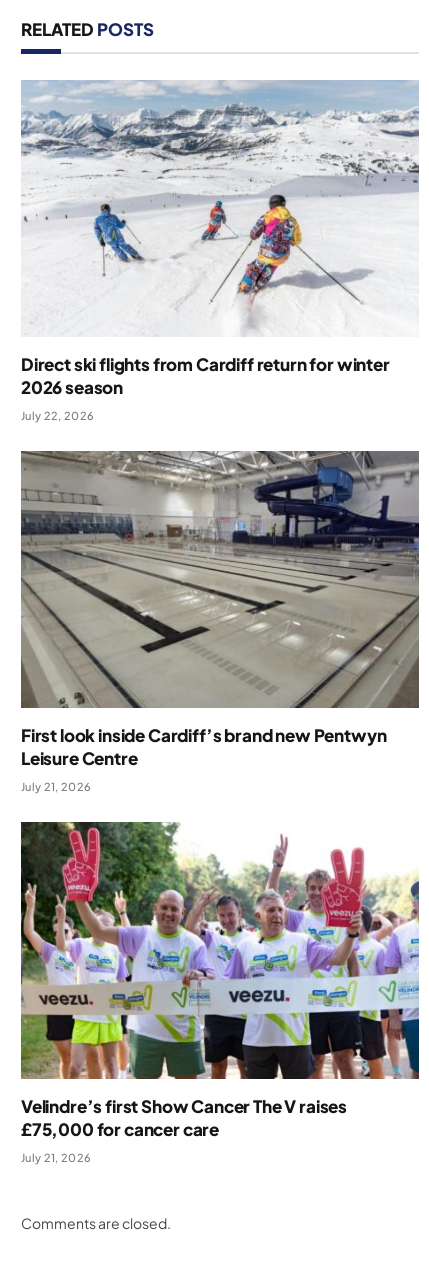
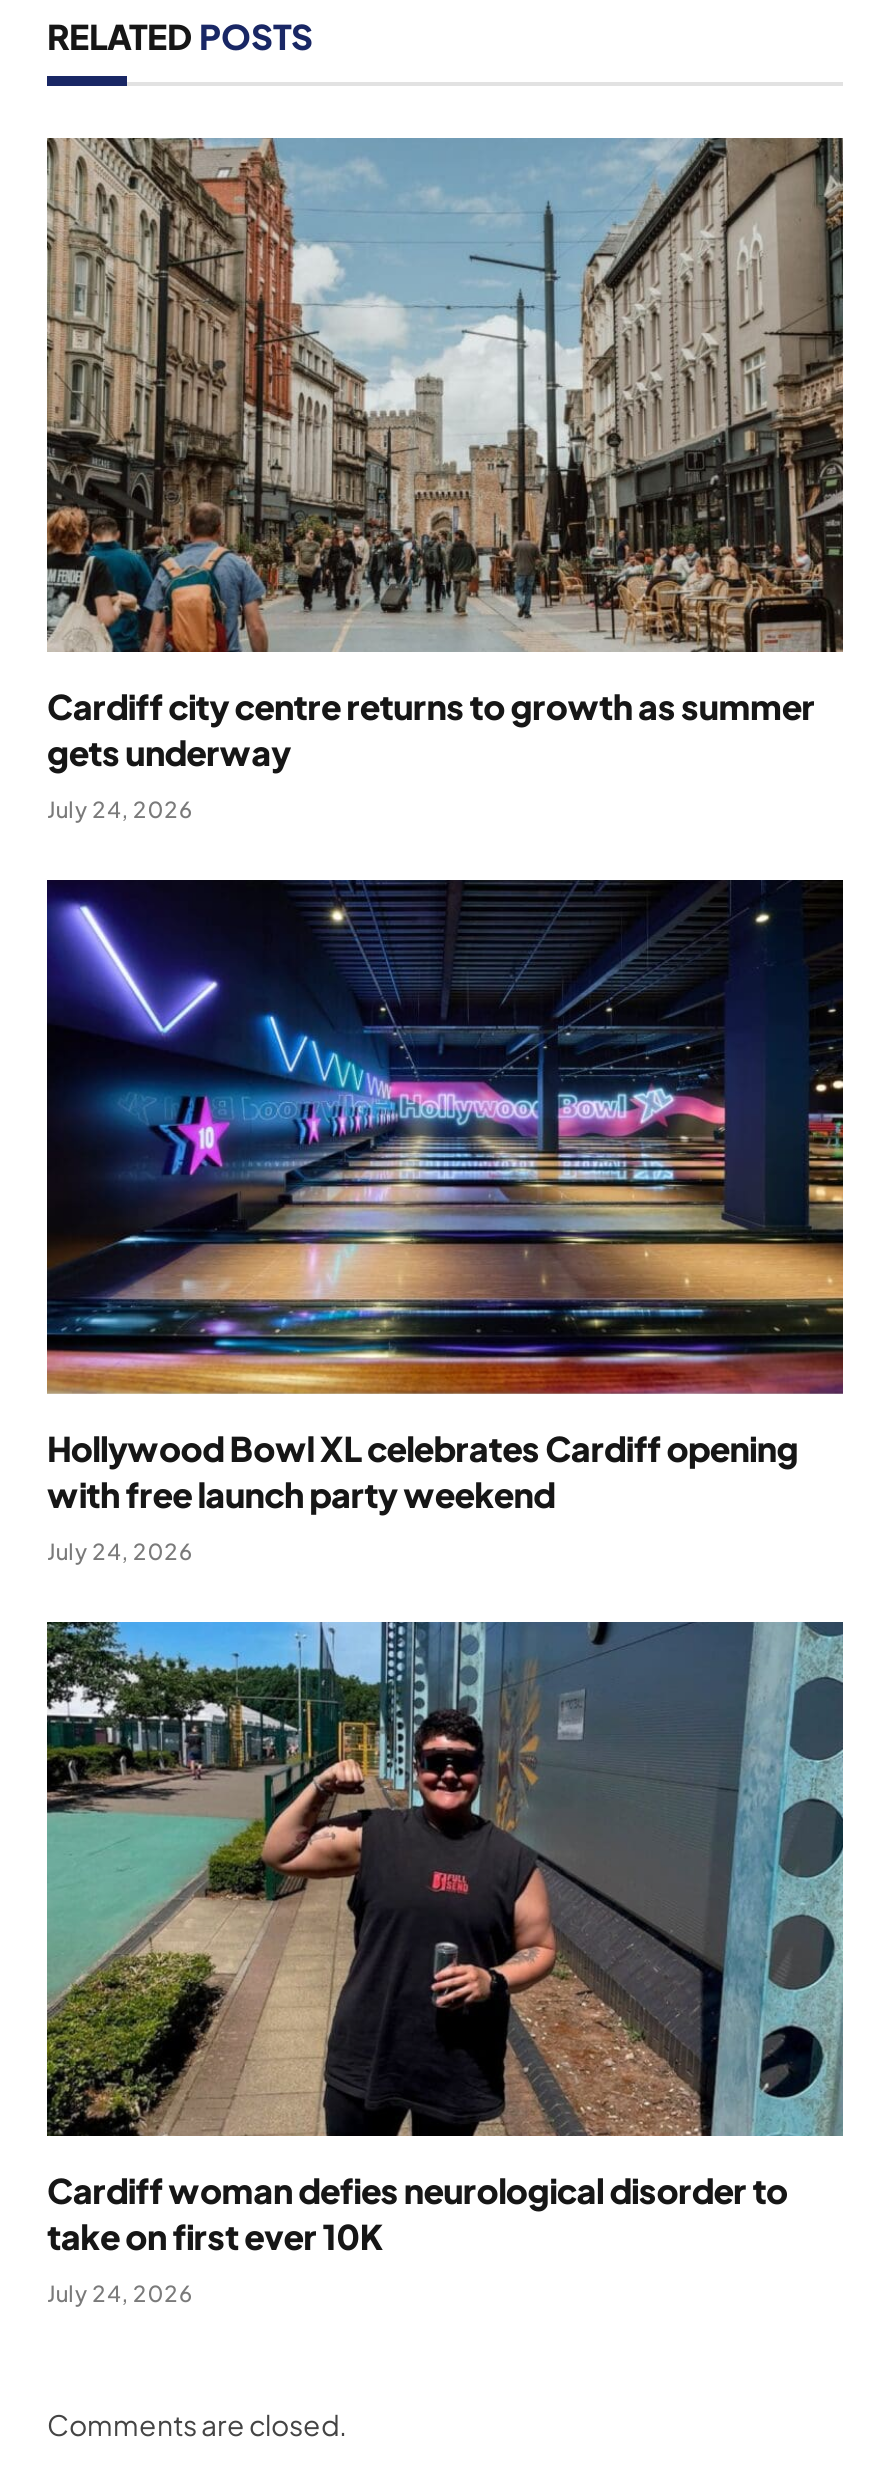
- [image]
- Direct ski flights from Cardiff return for winter
- 2026 season
+ [image]
+ Cardiff city centre returns to growth as summer
+ gets underway

- July 22, 2026
+ July 24, 2026

- [image]
- First look inside Cardiff’s brand new Pentwyn
- Leisure Centre
+ [image]
+ Hollywood Bowl XL celebrates Cardiff opening
+ with free launch party weekend

- July 21, 2026
+ July 24, 2026

- [image]
- Velindre’s first Show Cancer The V raises
- £75,000 for cancer care
+ [image]
+ Cardiff woman defies neurological disorder to
+ take on first ever 10K

- July 21, 2026
+ July 24, 2026
